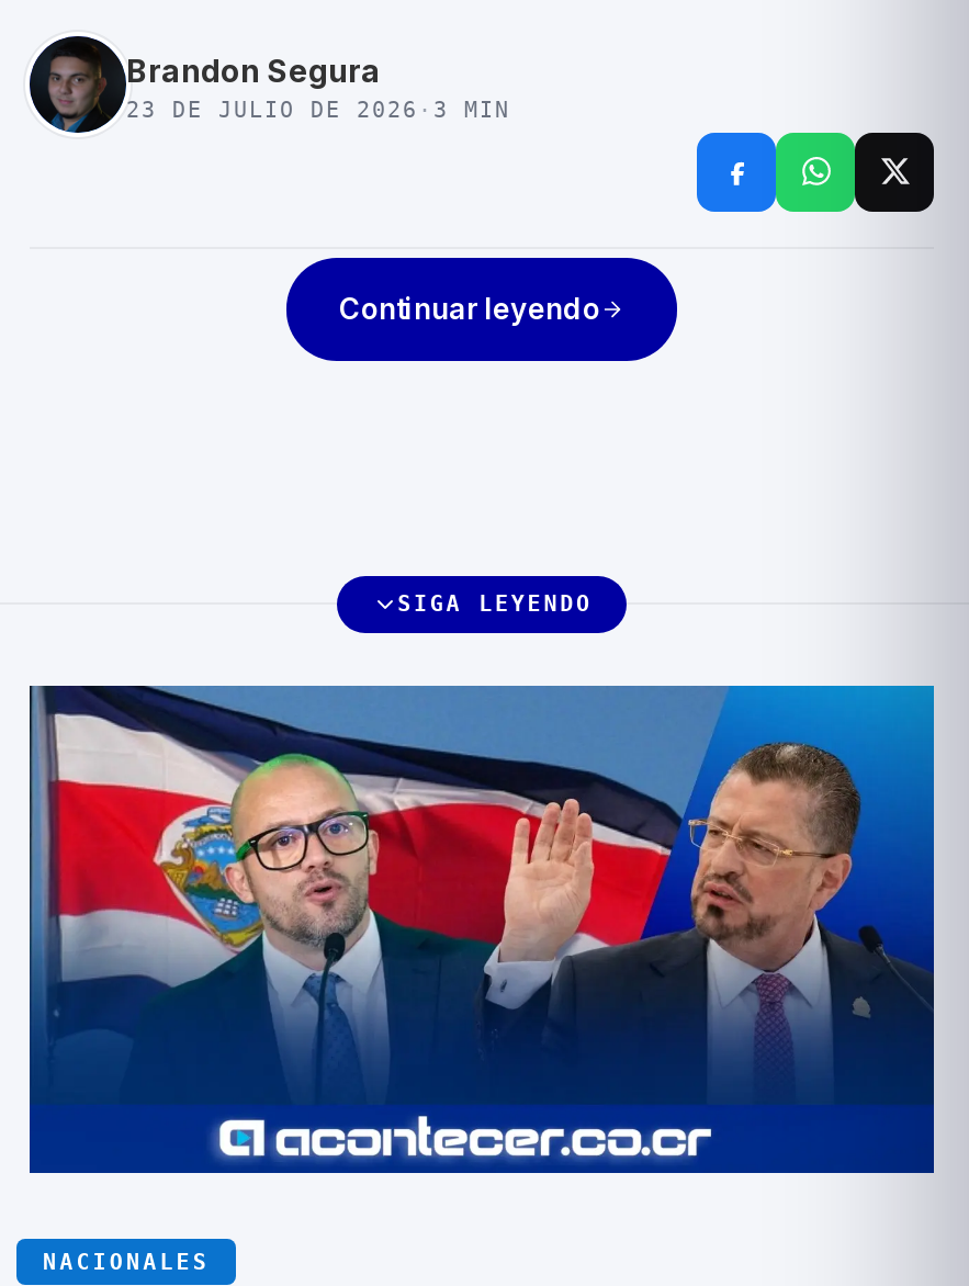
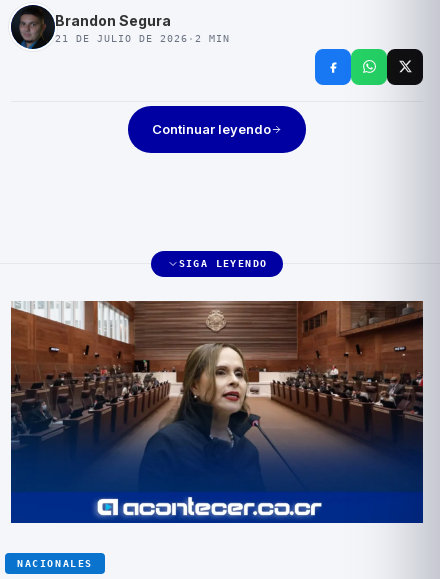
- 23 DE JULIO DE 2026 · 3 MIN
+ 21 DE JULIO DE 2026 · 2 MIN

- [image]
+ [image]
